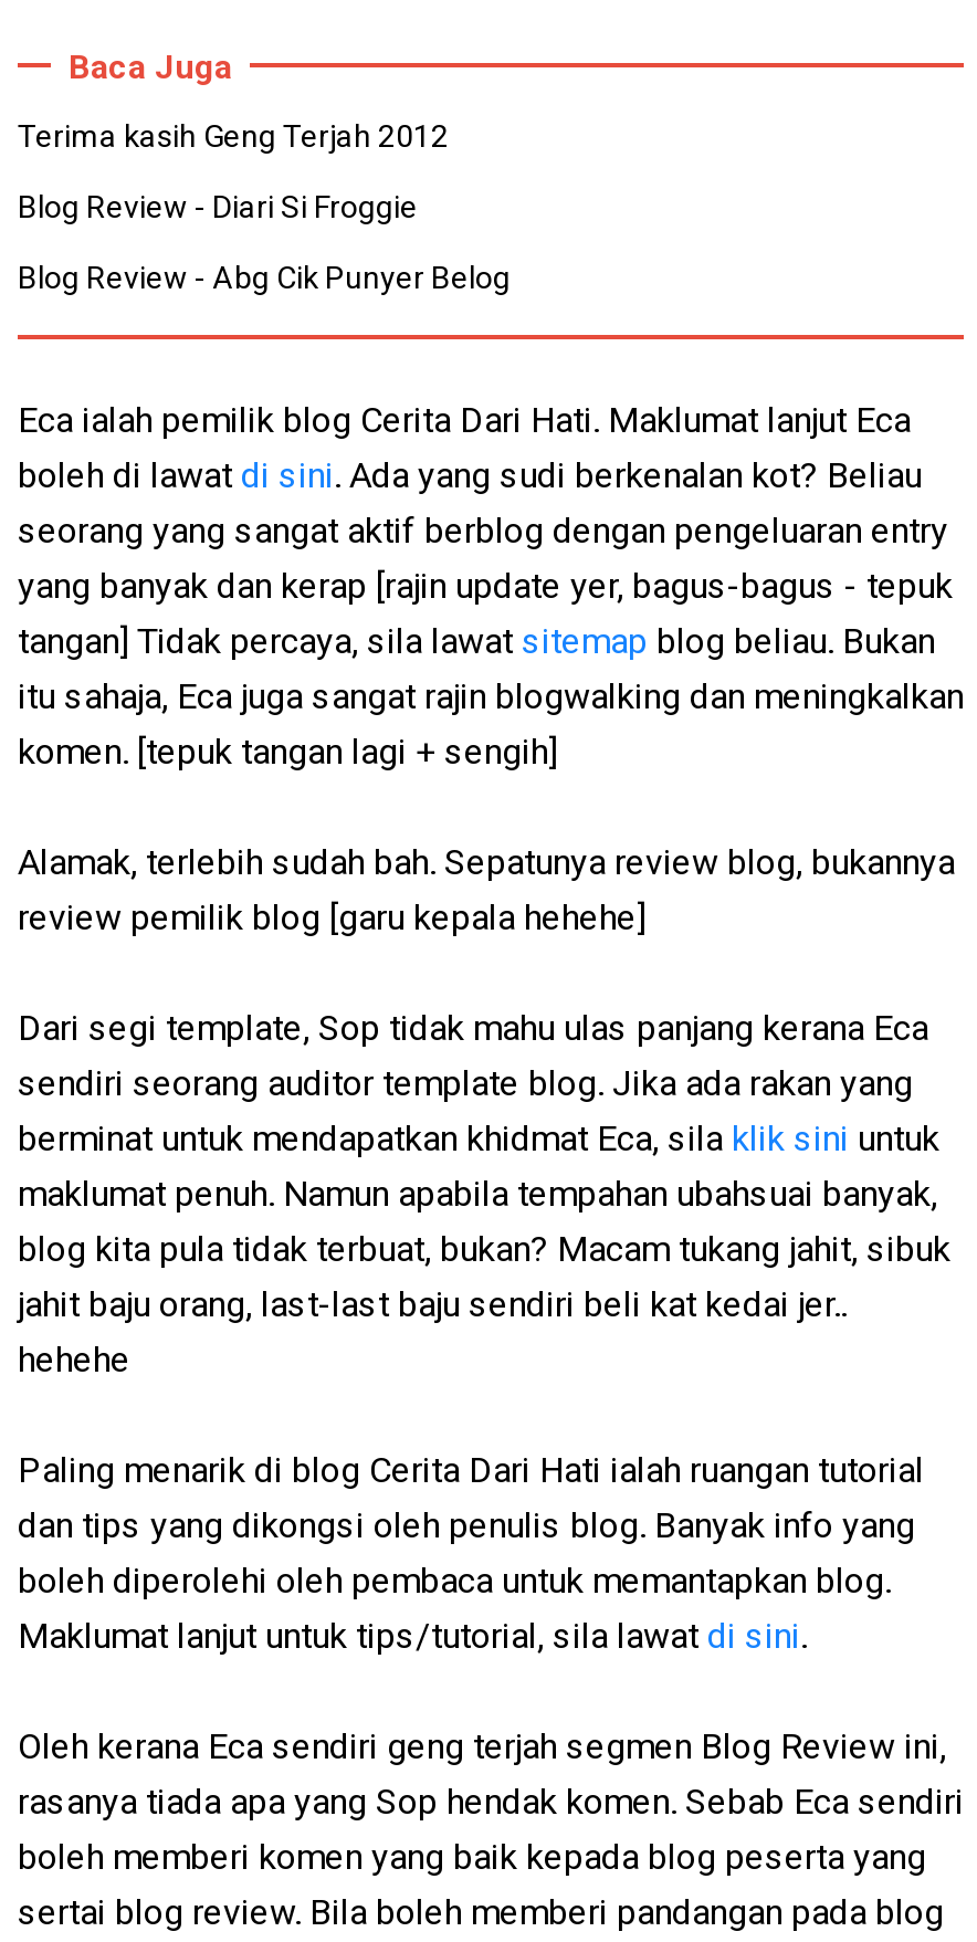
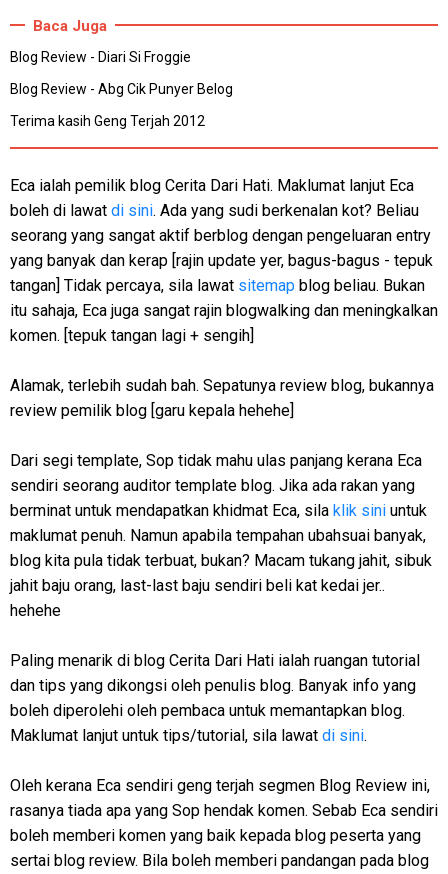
moved down: Terima kasih Geng Terjah 2012

moved up: Blog Review - Diari Si Froggie | Blog Review - Abg Cik Punyer Belog
